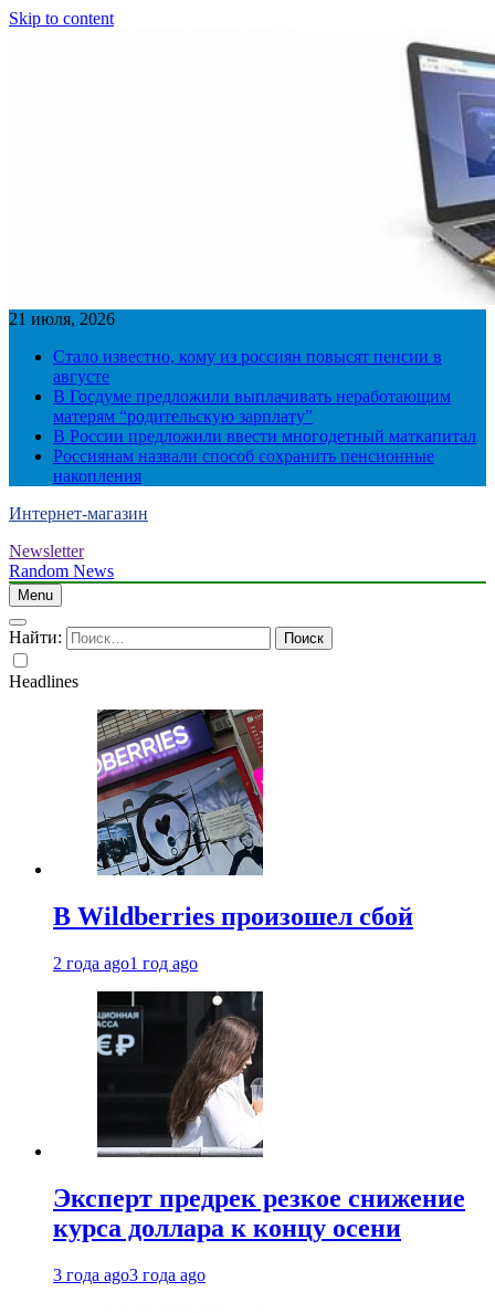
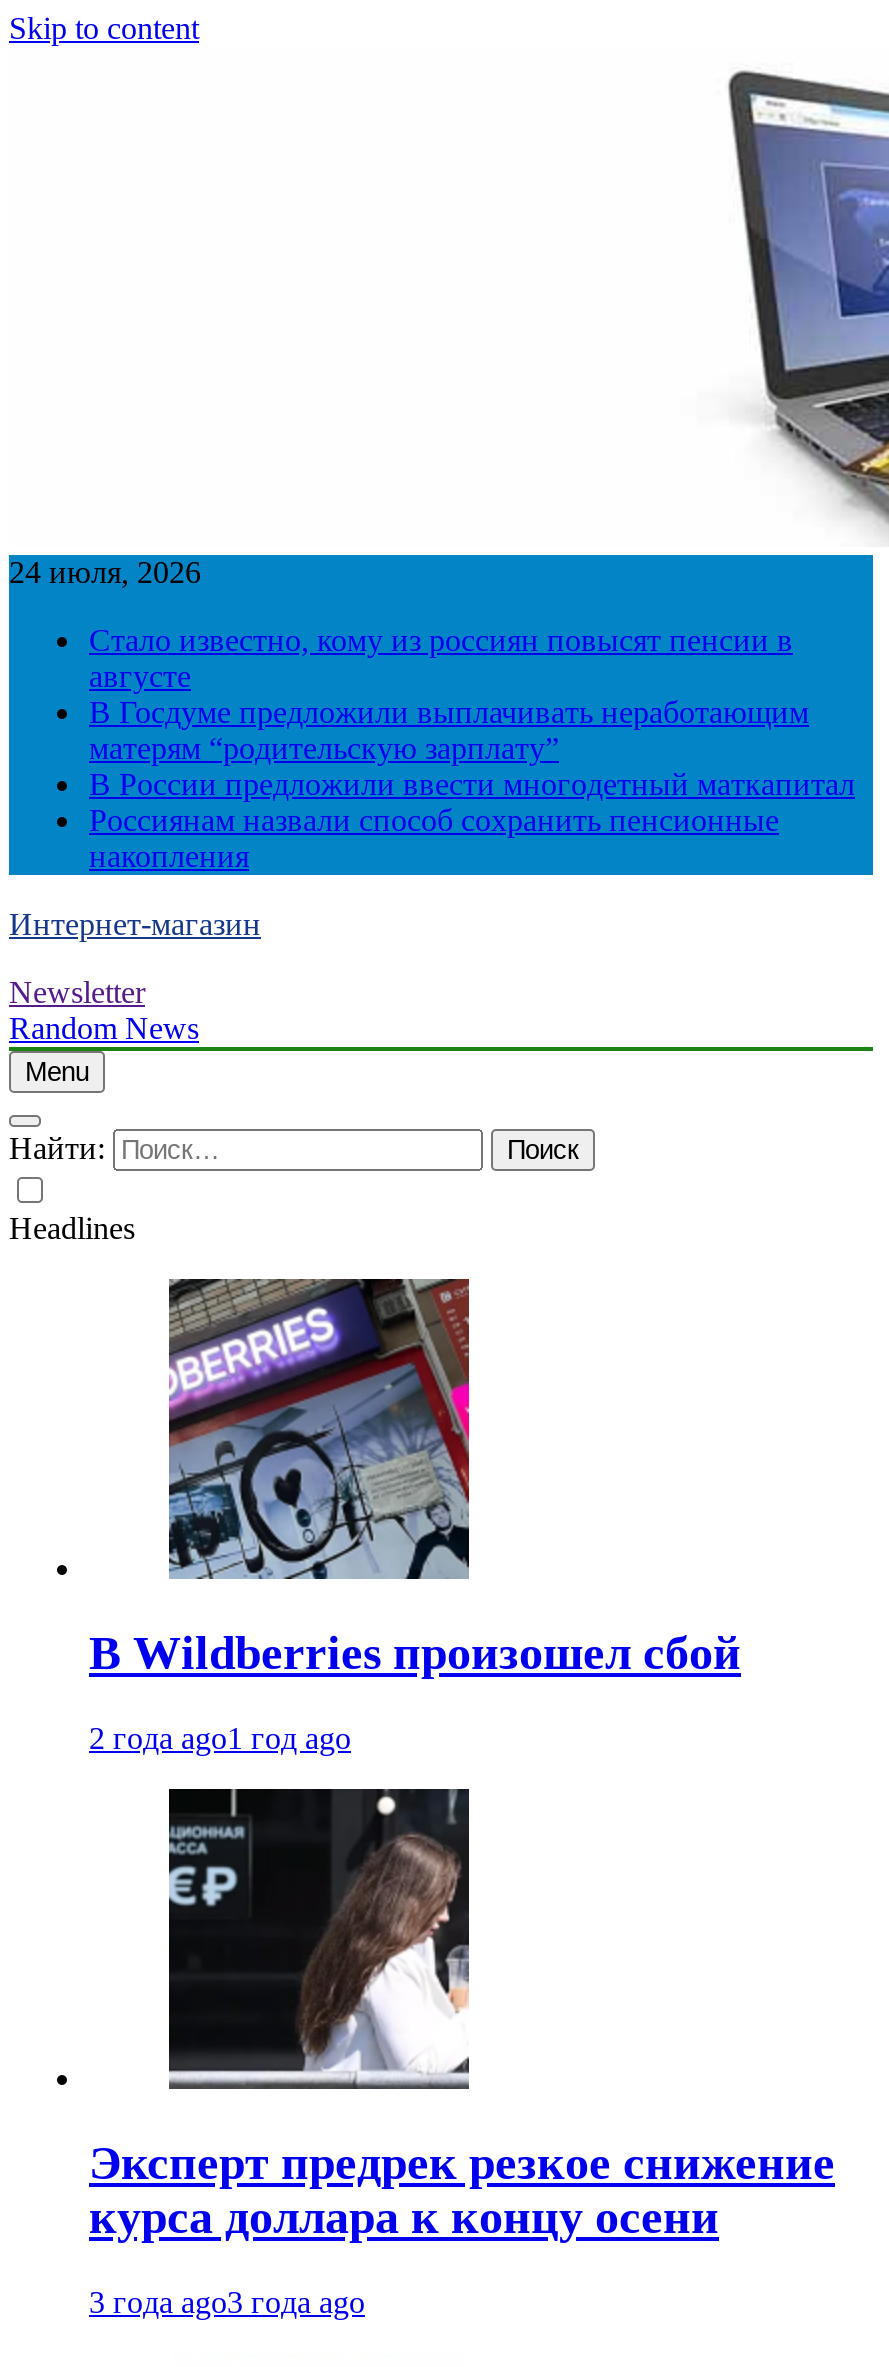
- 21 июля, 2026
+ 24 июля, 2026
